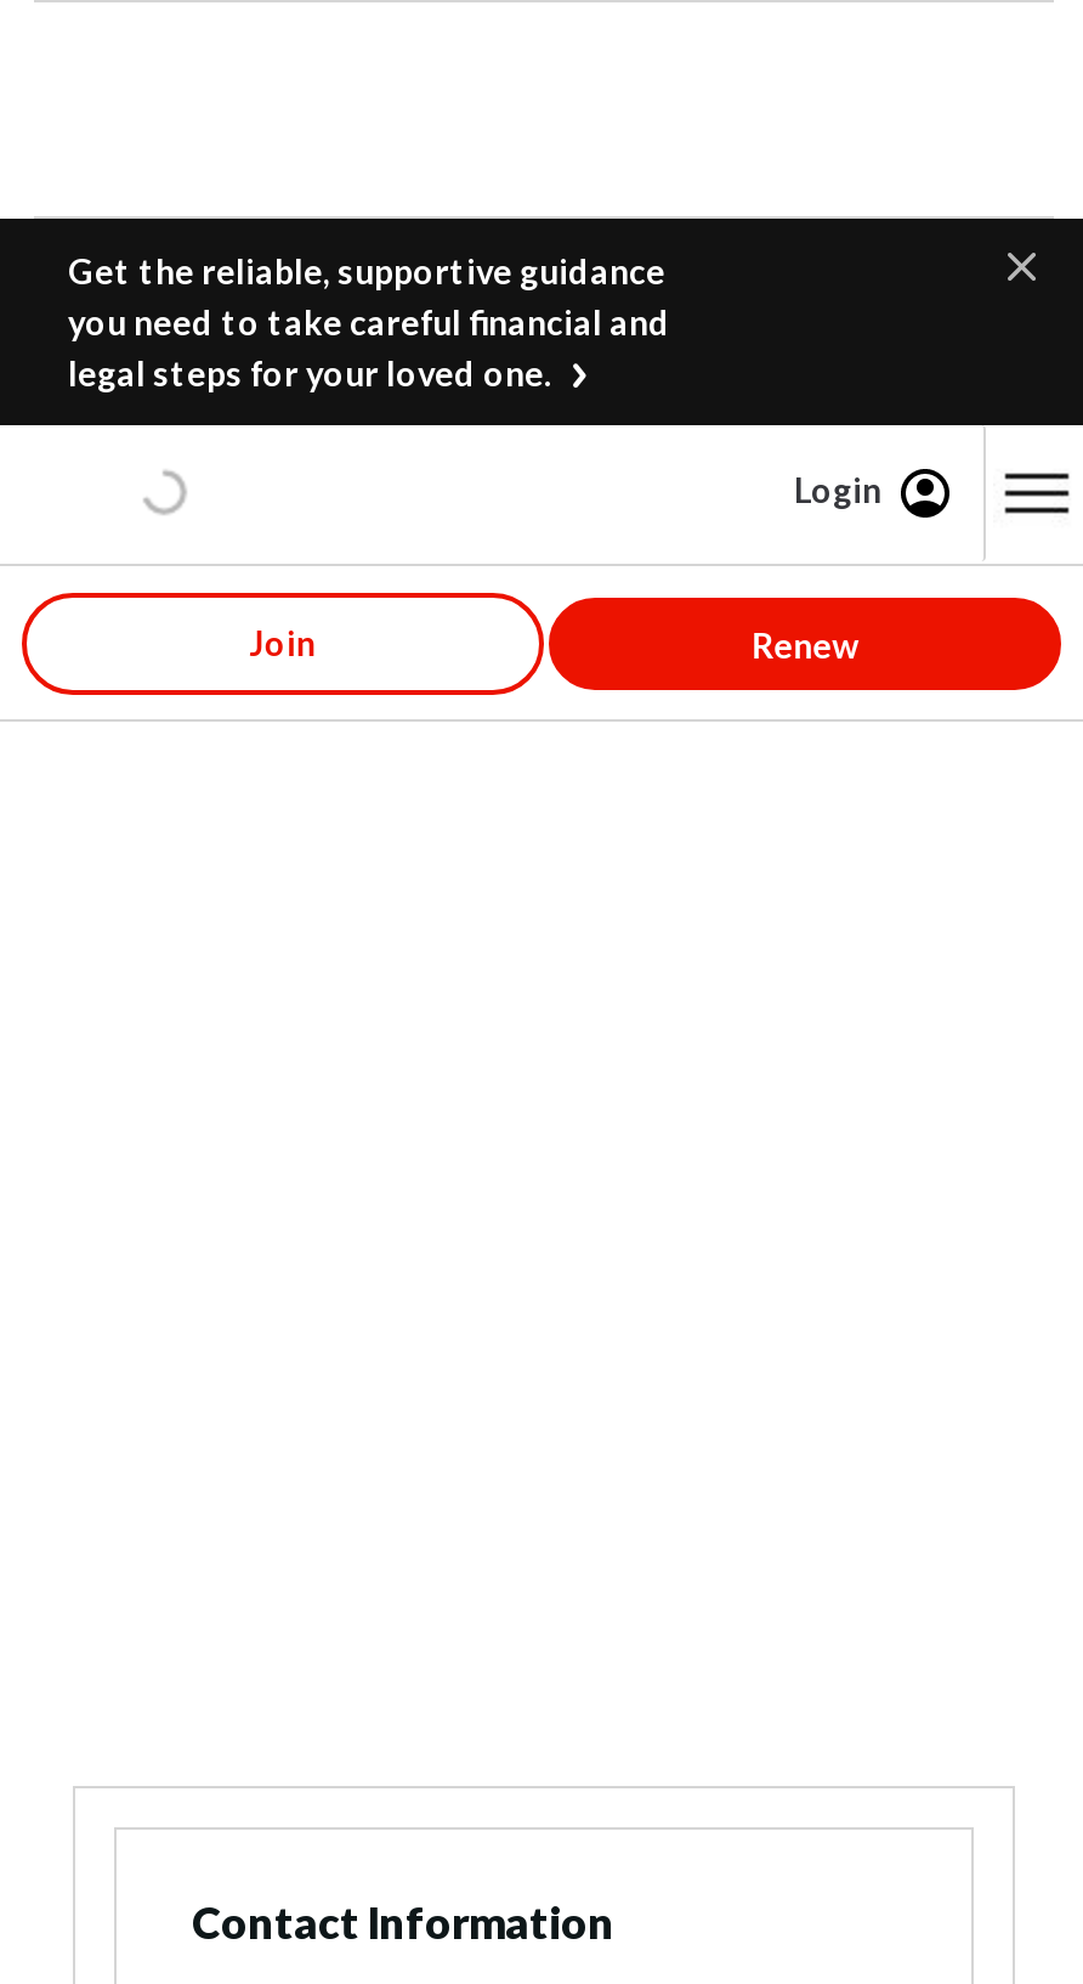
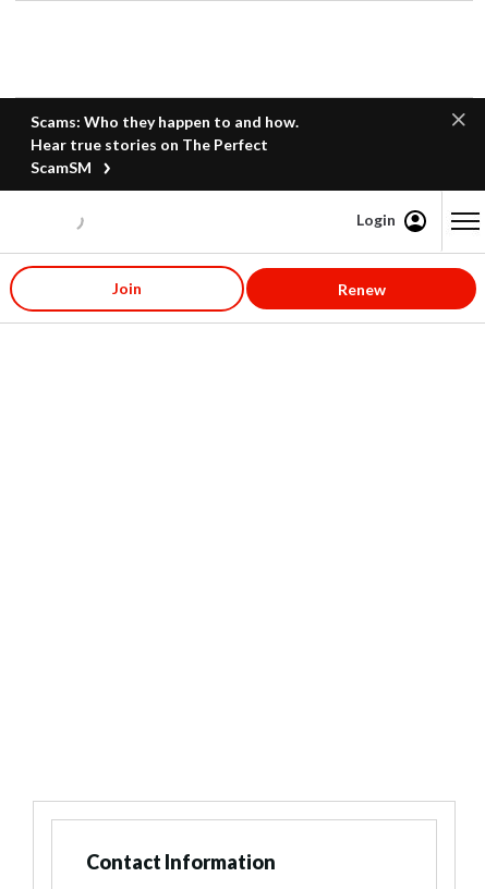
- Get the reliable, supportive guidance
- you need to take careful financial and
- legal steps for your loved one.
+ Scams: Who they happen to and how.
+ Hear true stories on The Perfect
+ ScamSM
